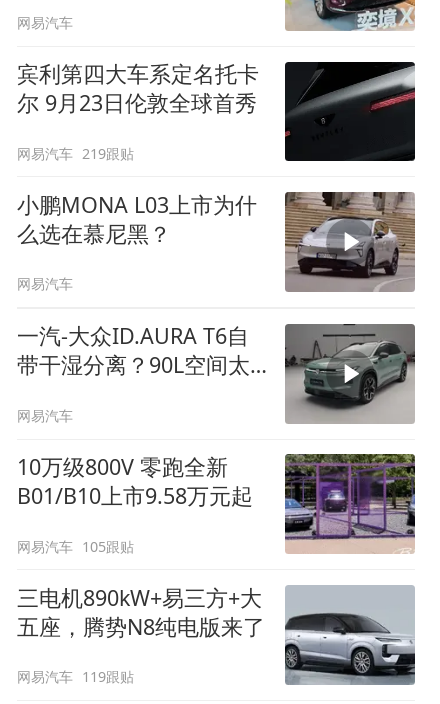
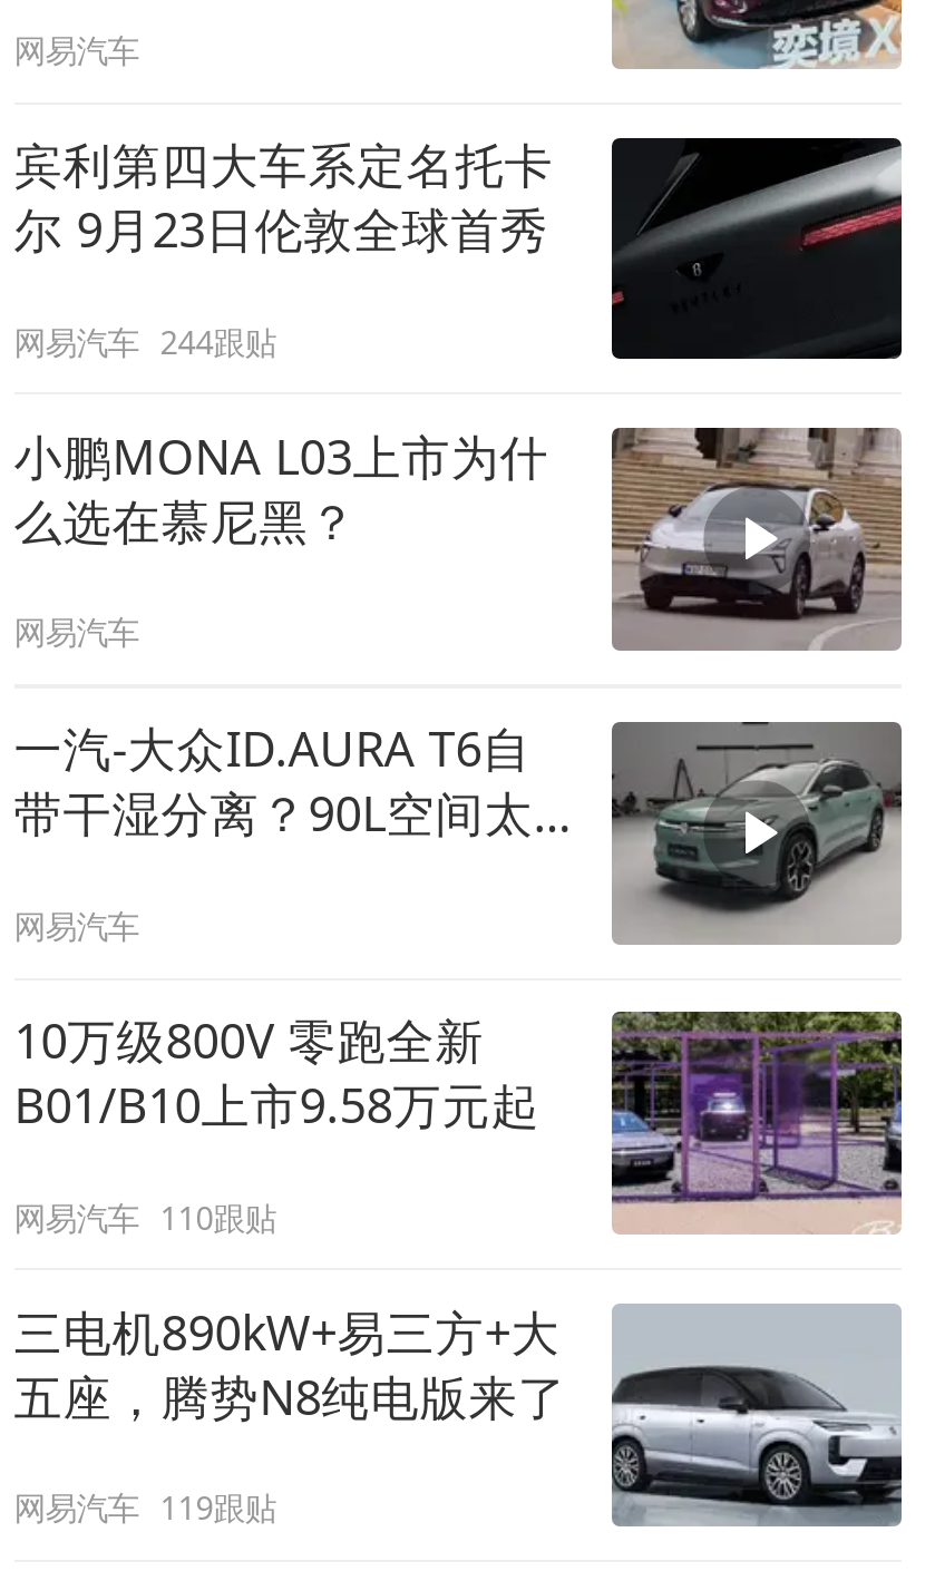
- 网易汽车 219跟贴
+ 网易汽车 244跟贴

- 网易汽车 105跟贴
+ 网易汽车 110跟贴
